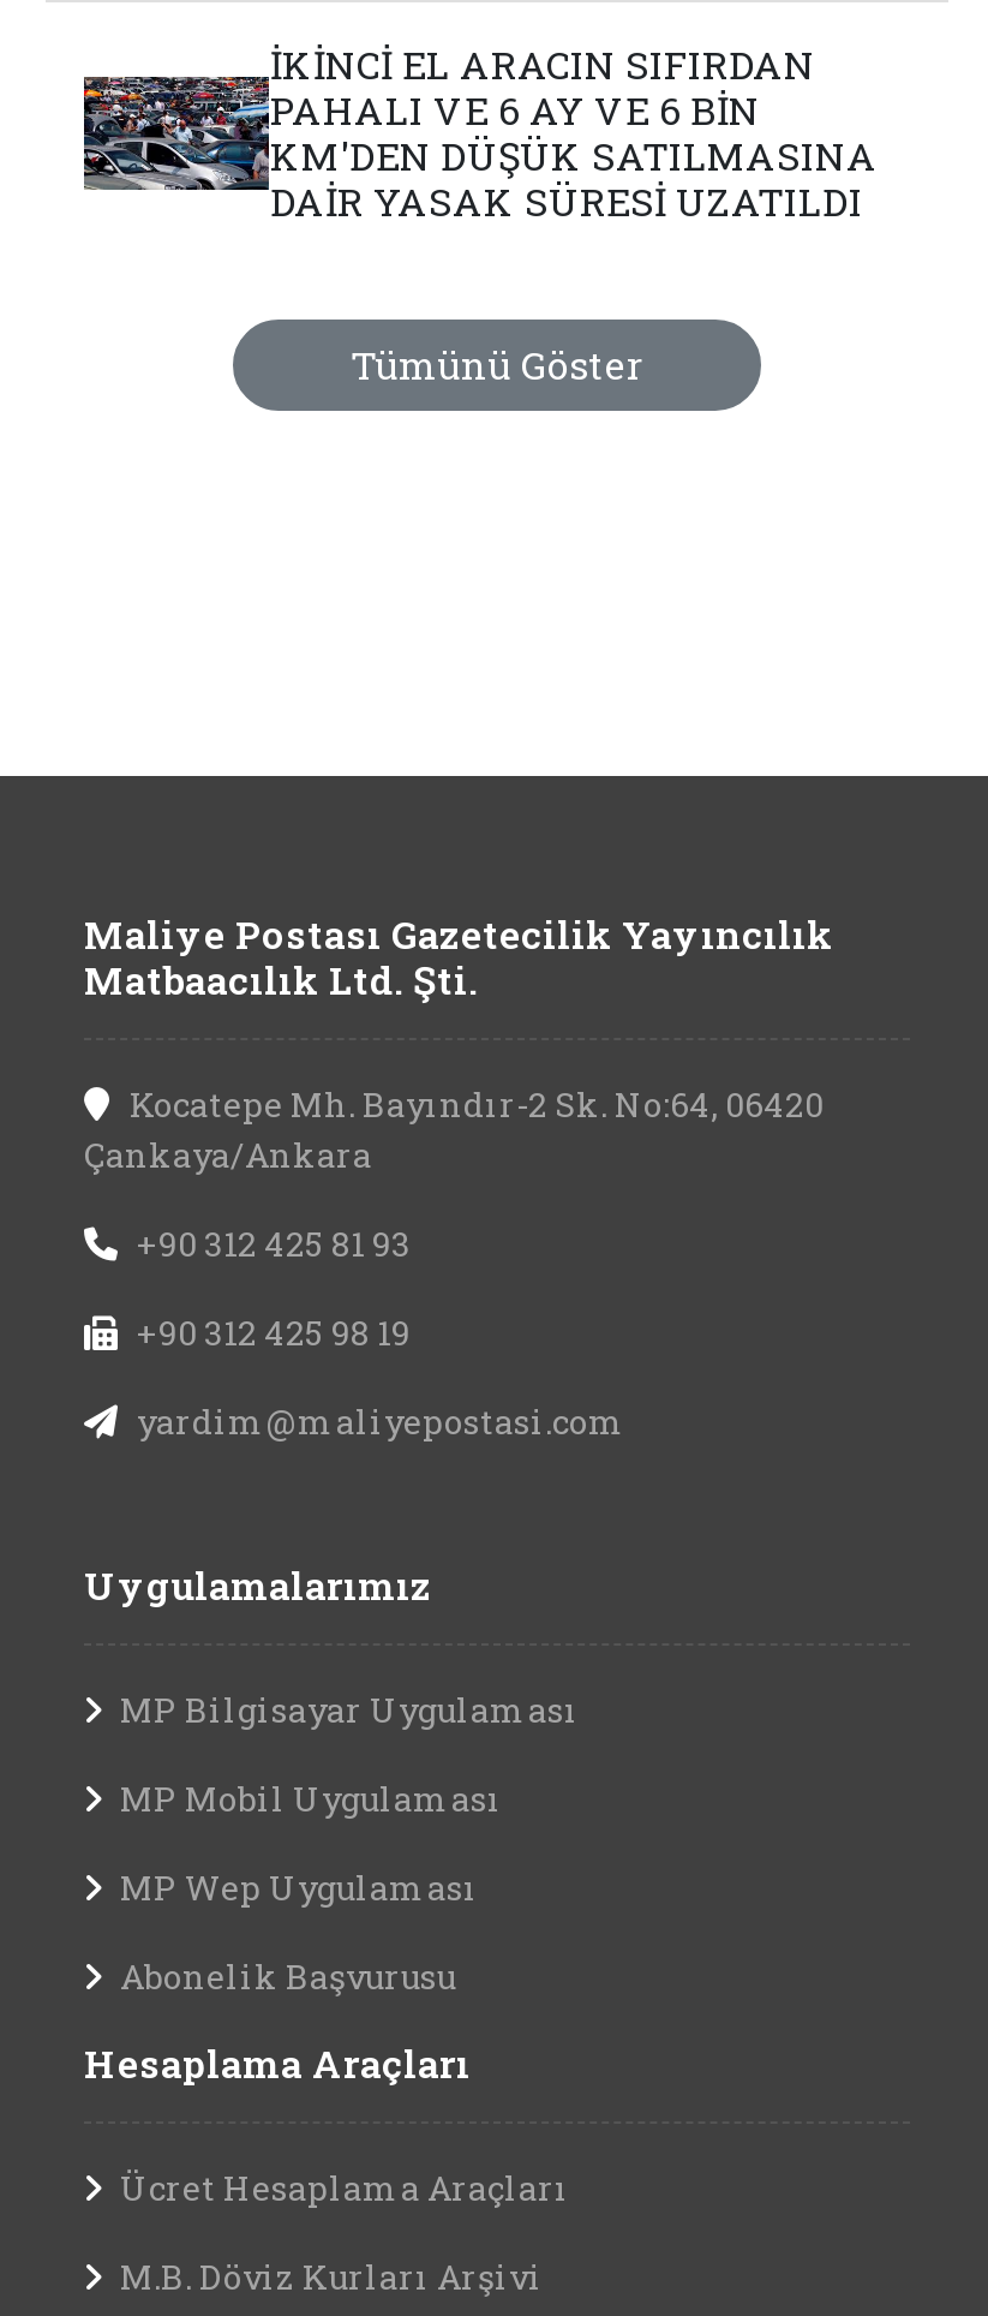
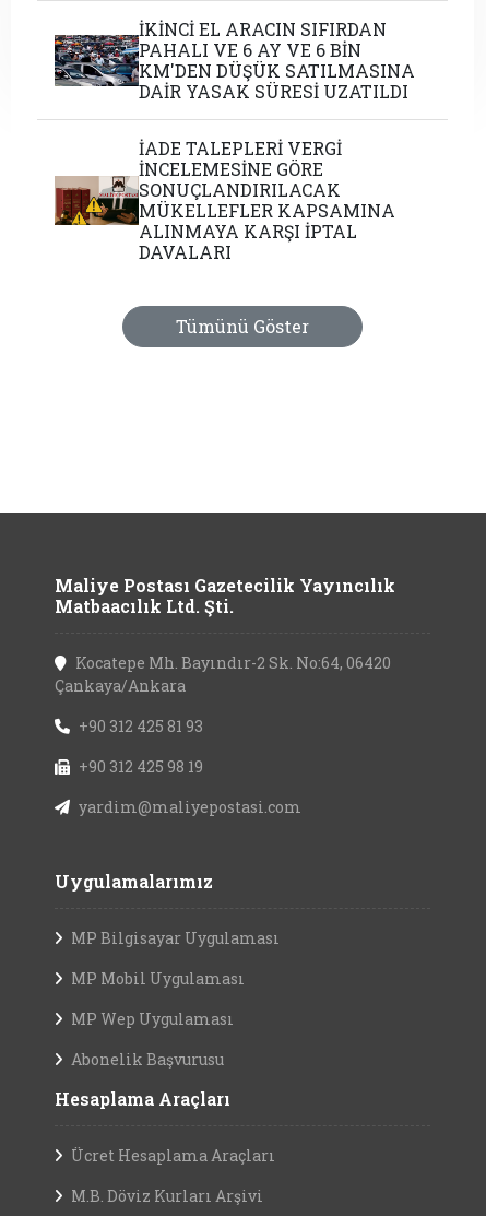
+ [image]
+ İADE TALEPLERİ VERGİ
+ İNCELEMESİNE GÖRE
+ SONUÇLANDIRILACAK
+ MÜKELLEFLER KAPSAMINA
+ ALINMAYA KARŞI İPTAL
+ DAVALARI
